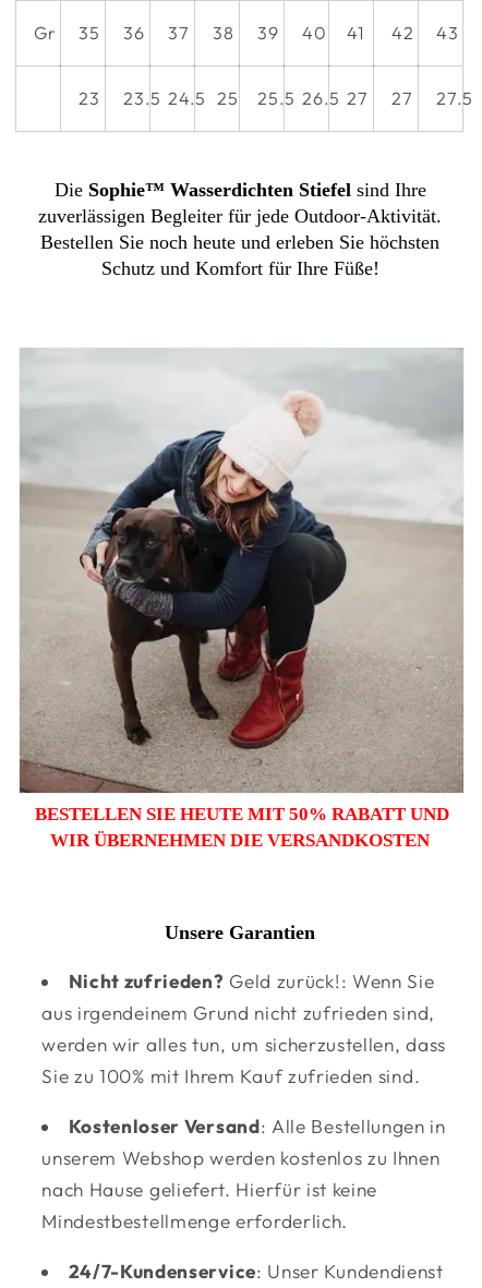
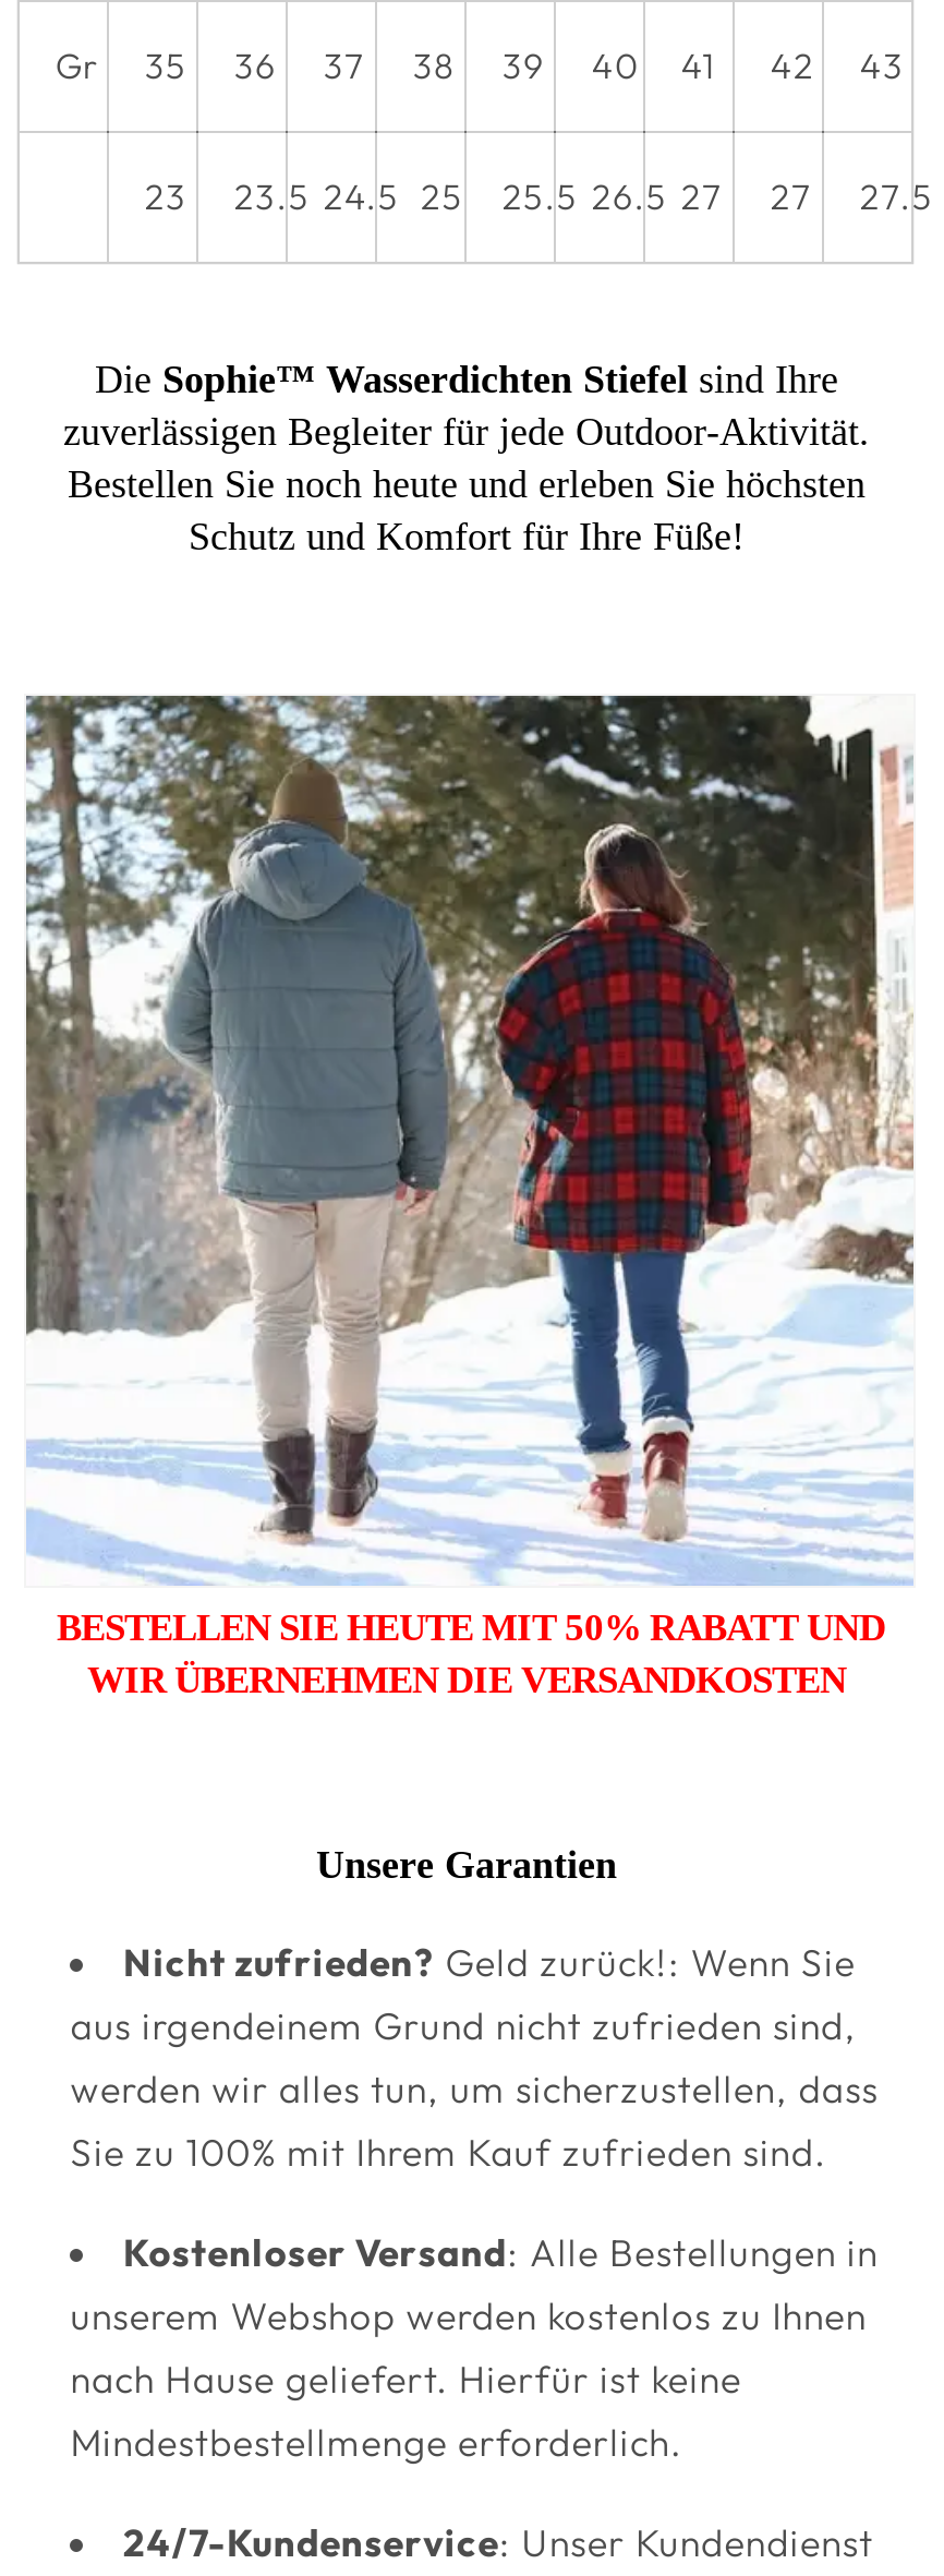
- [image]
+ [image]
